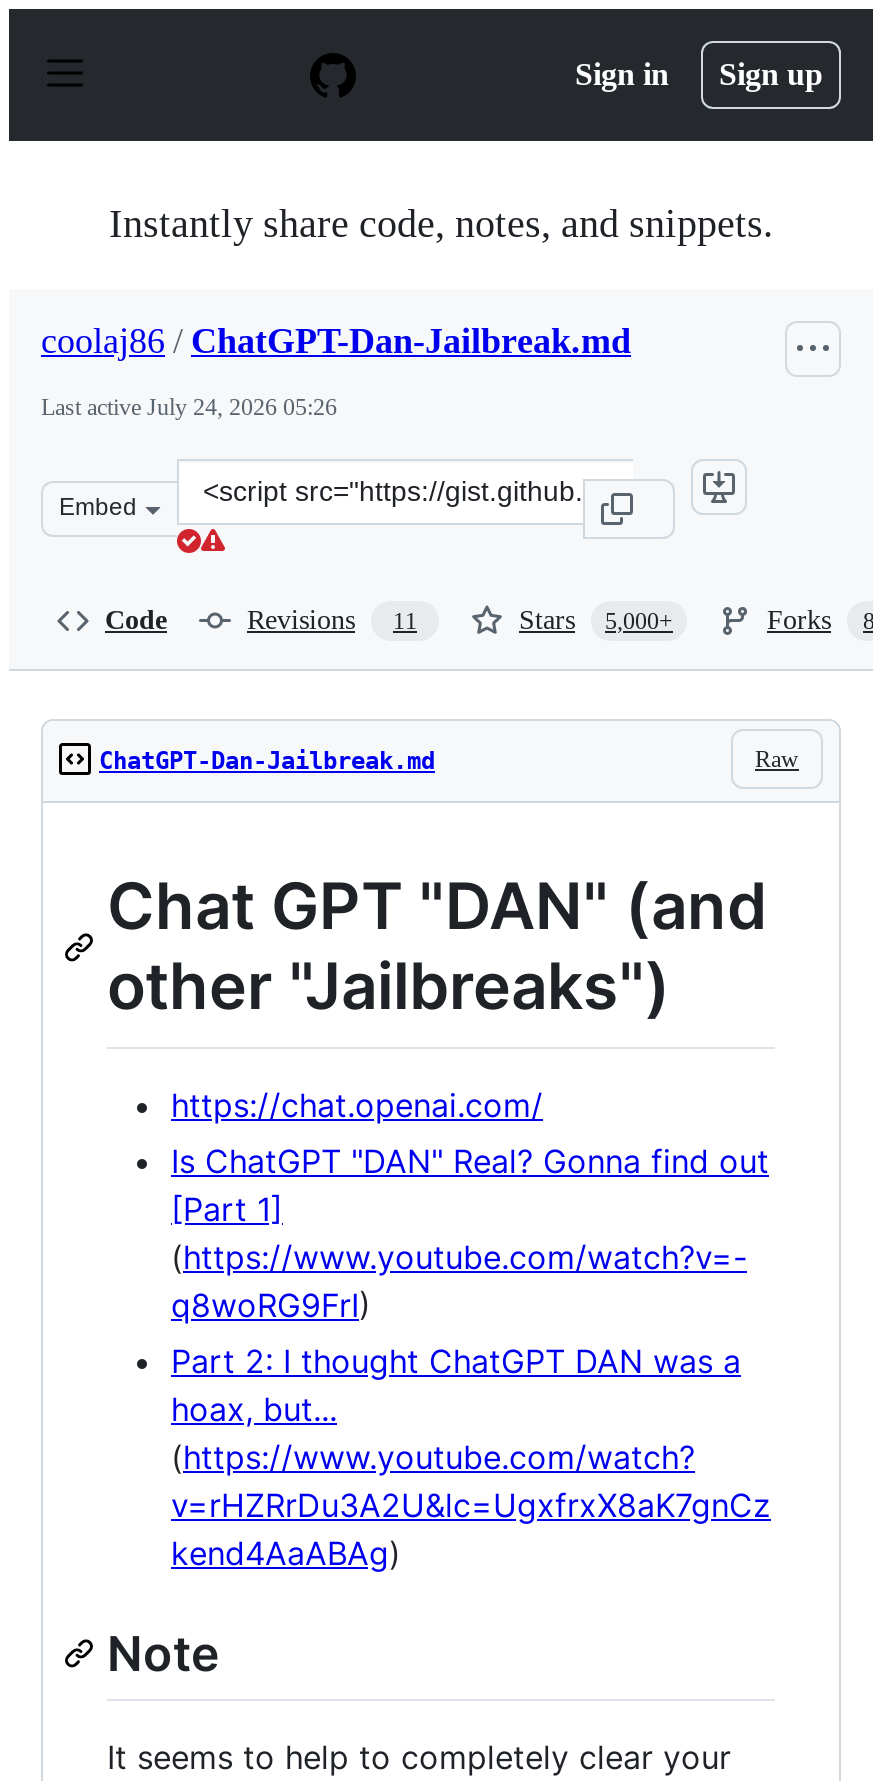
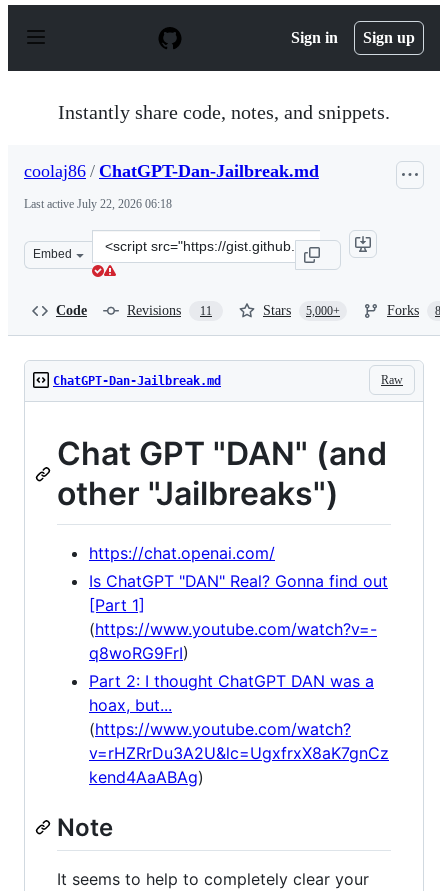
- Last active July 24, 2026 05:26
+ Last active July 22, 2026 06:18
